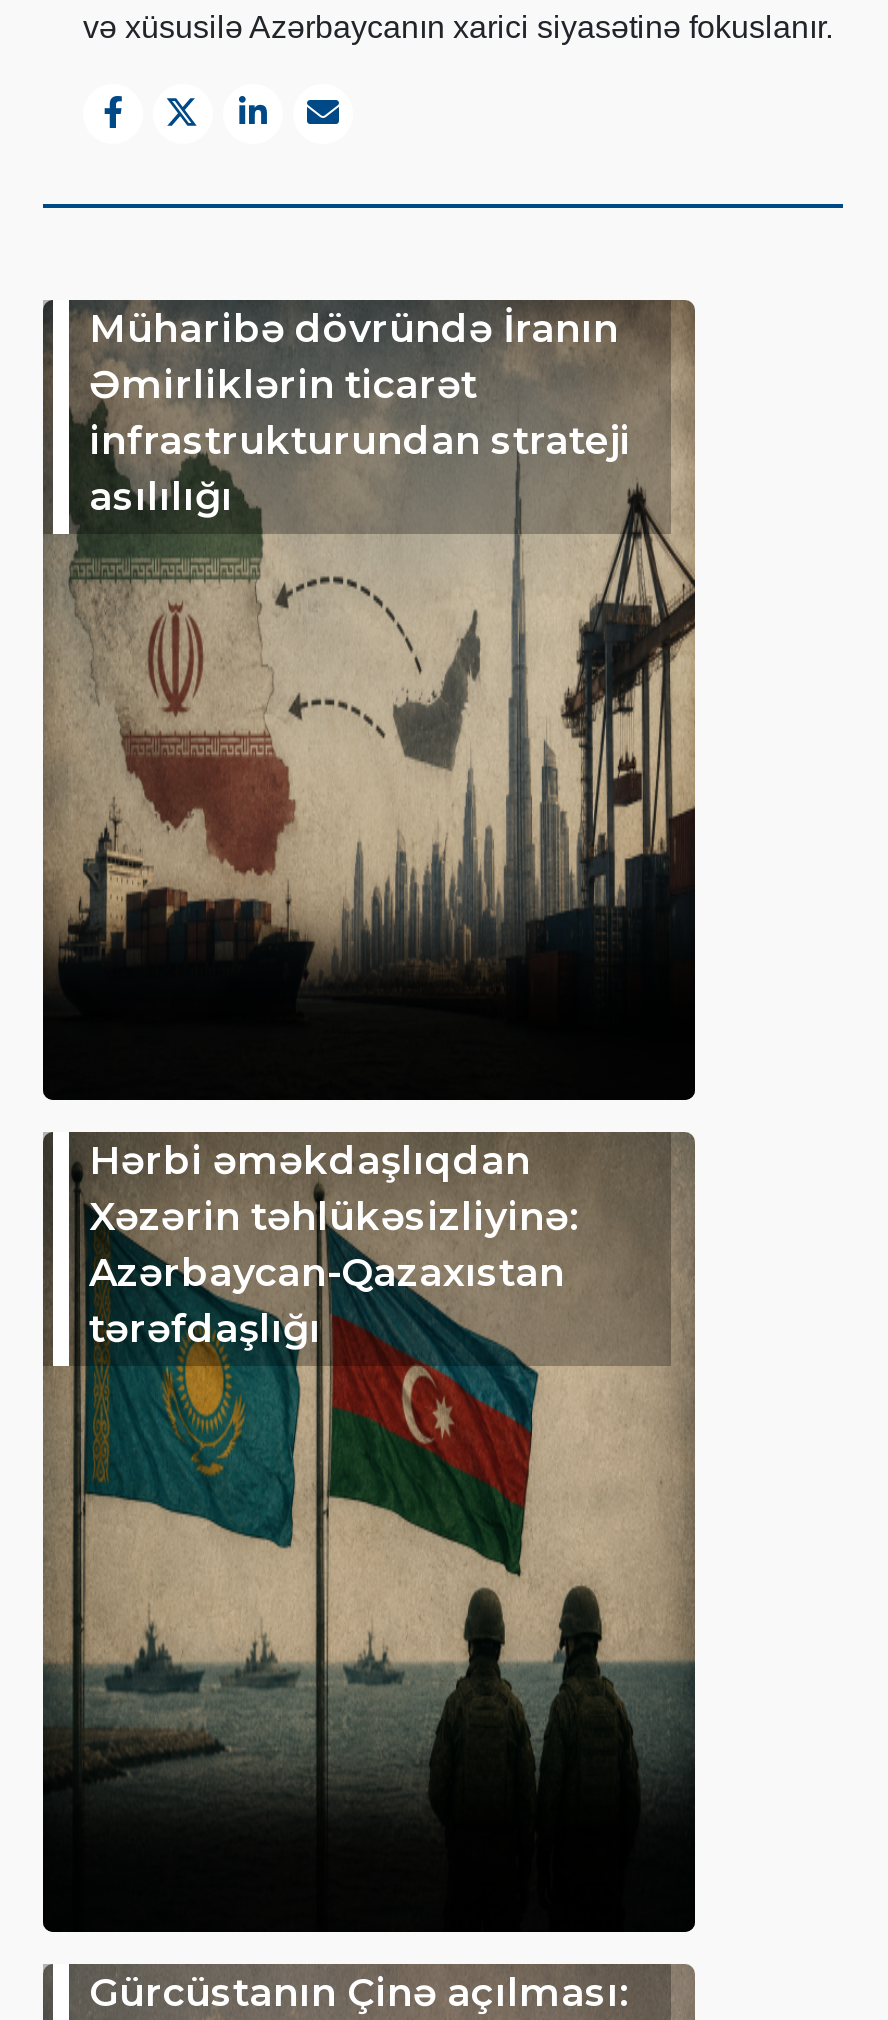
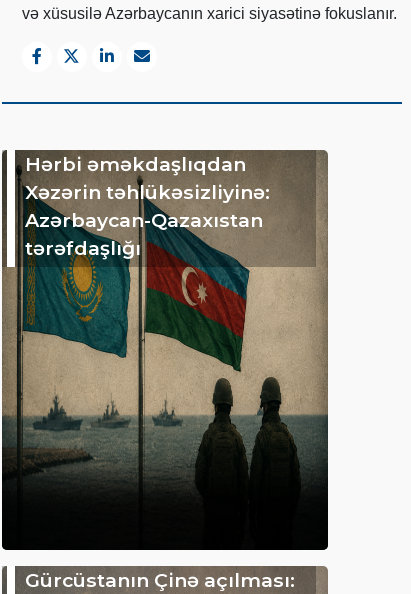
- [image]
- Müharibə dövründə İranın
- Əmirliklərin ticarət
- infrastrukturundan strateji
- asılılığı
